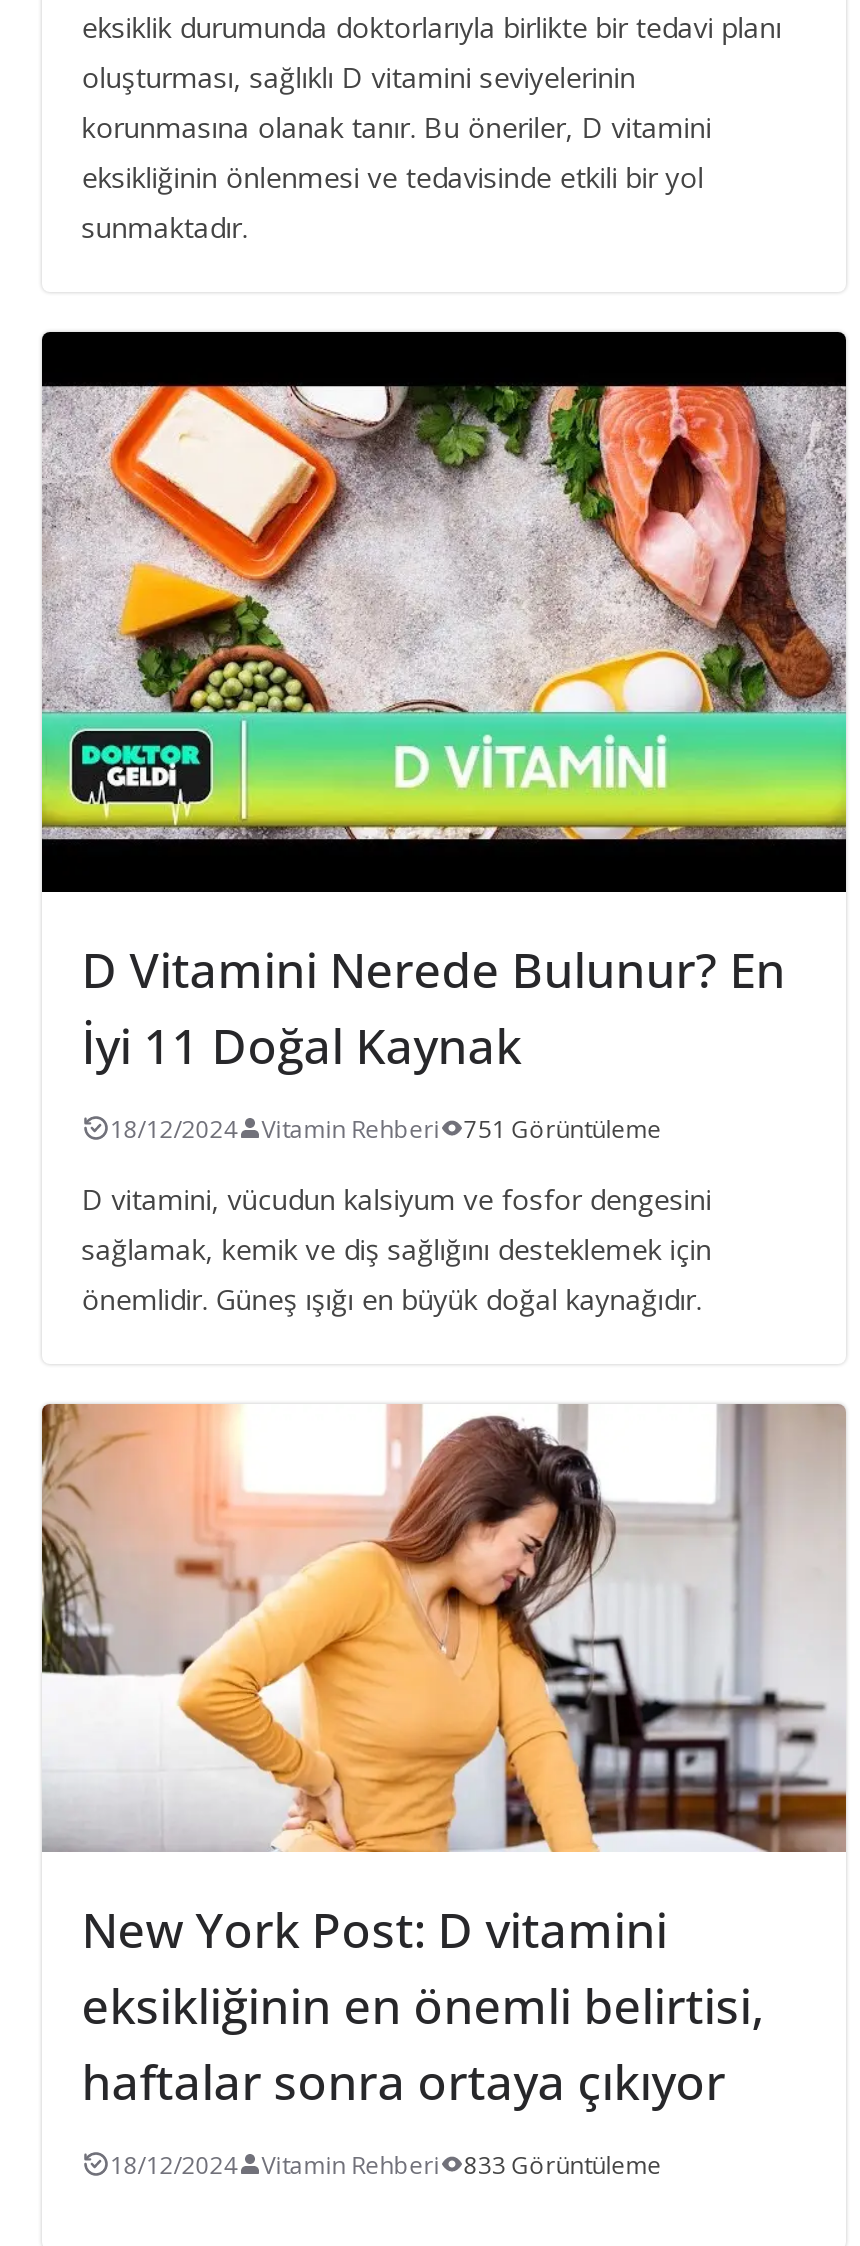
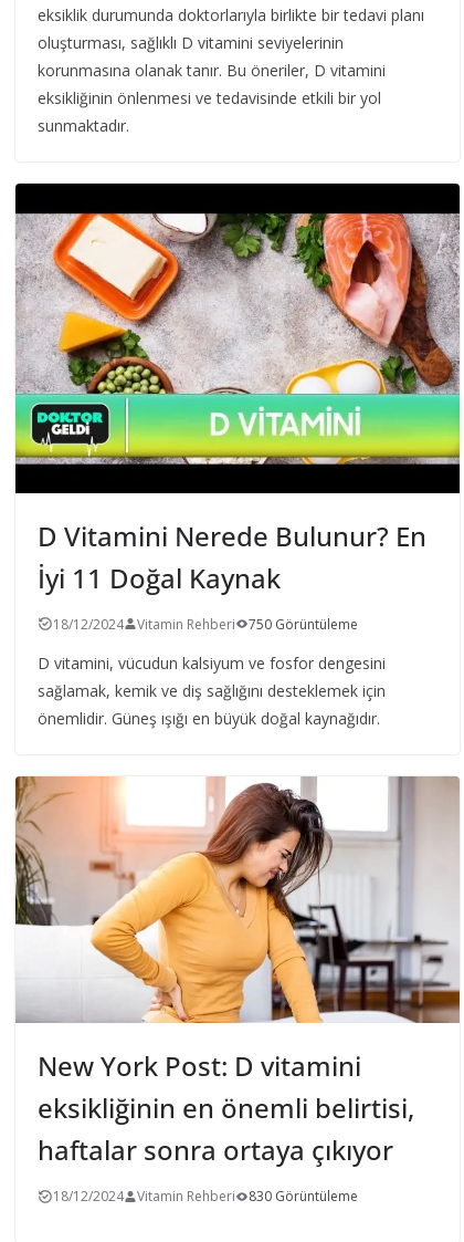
- 18/12/2024 Vitamin Rehberi 751 Görüntüleme
+ 18/12/2024 Vitamin Rehberi 750 Görüntüleme

- 18/12/2024 Vitamin Rehberi 833 Görüntüleme
+ 18/12/2024 Vitamin Rehberi 830 Görüntüleme
